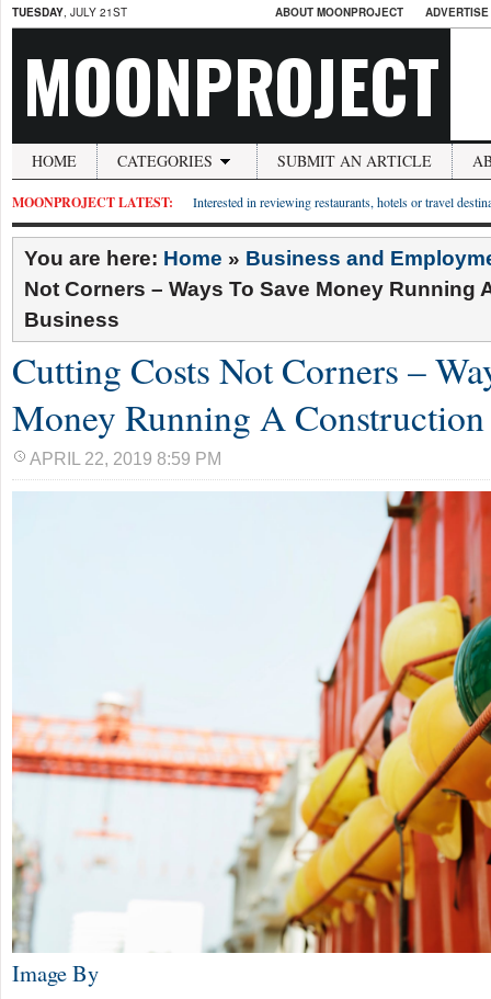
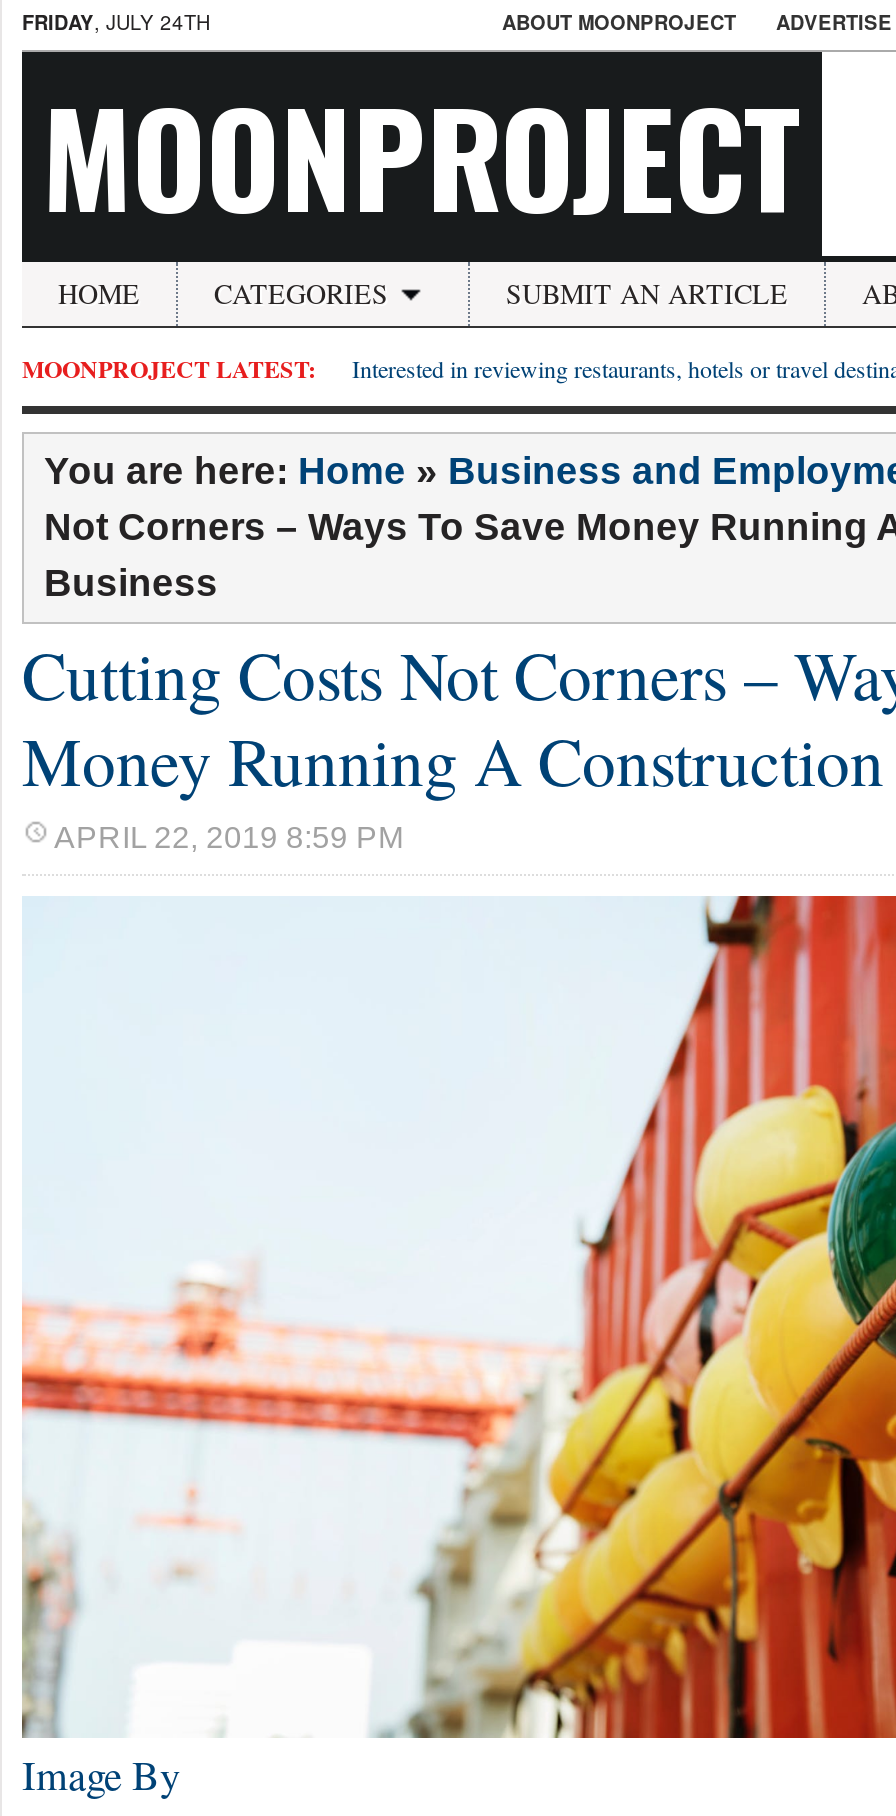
- TUESDAY, JULY 21ST
+ FRIDAY, JULY 24TH
